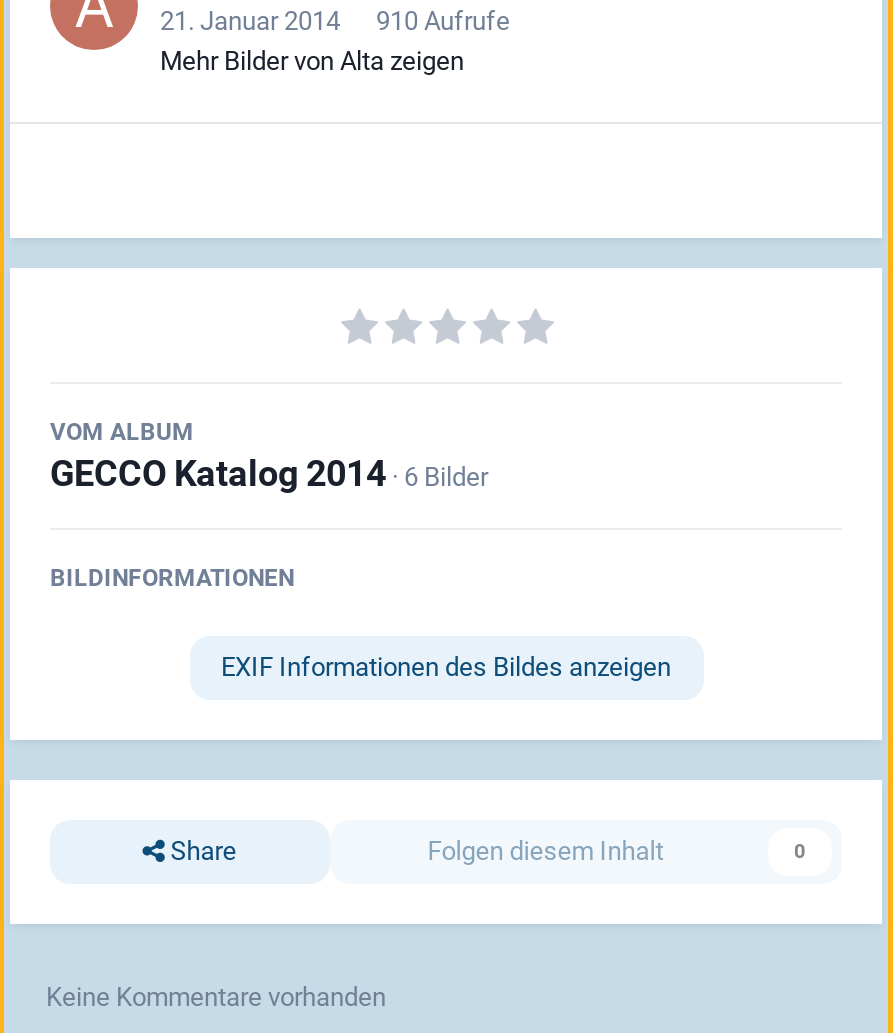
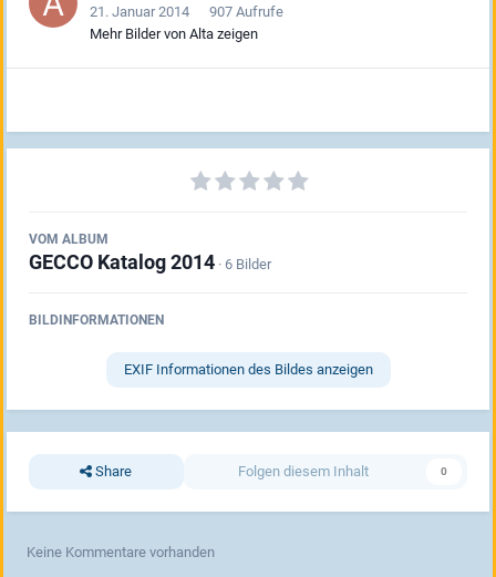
- 21. Januar 2014 910 Aufrufe
+ 21. Januar 2014 907 Aufrufe
